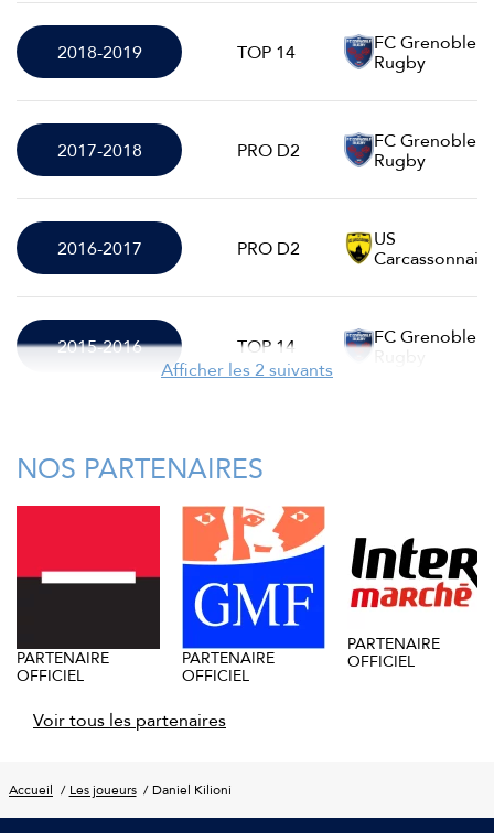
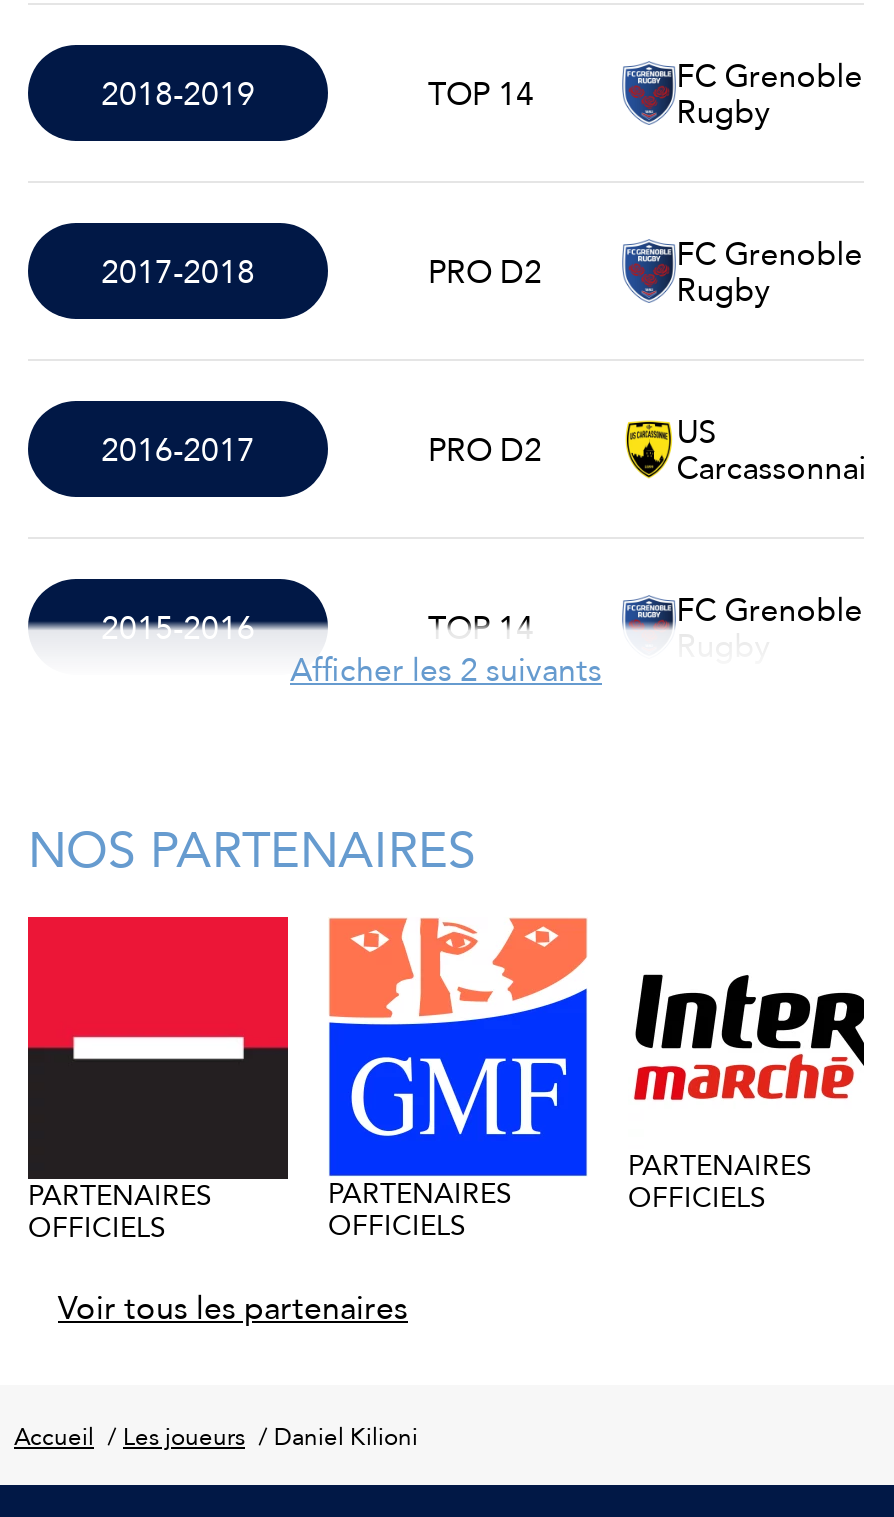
- PARTENAIRE
- OFFICIEL
+ PARTENAIRES
+ OFFICIELS

- PARTENAIRE
- OFFICIEL
+ PARTENAIRES
+ OFFICIELS

- PARTENAIRE
- OFFICIEL
+ PARTENAIRES
+ OFFICIELS
